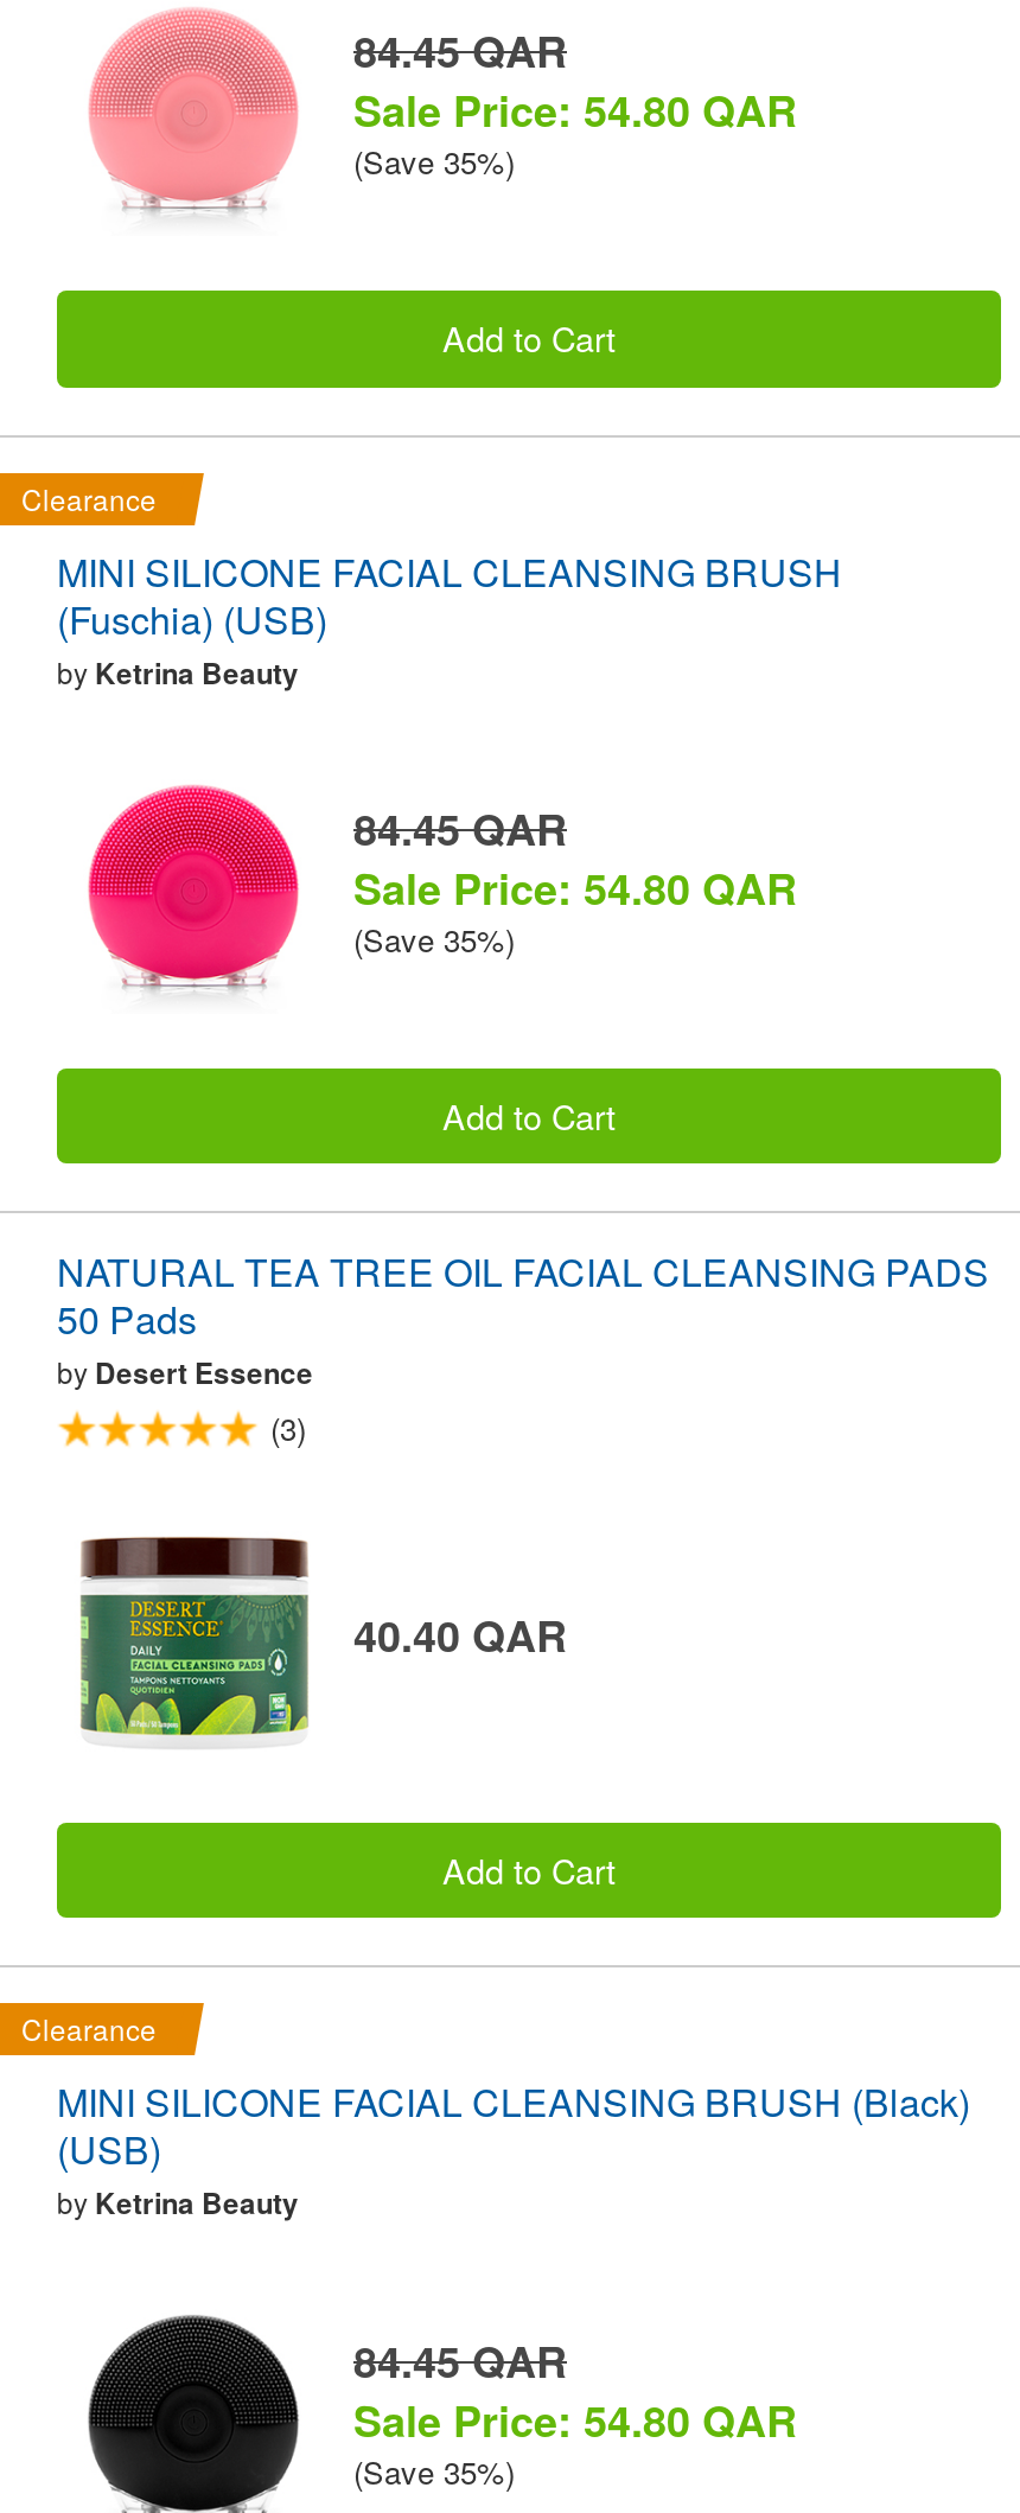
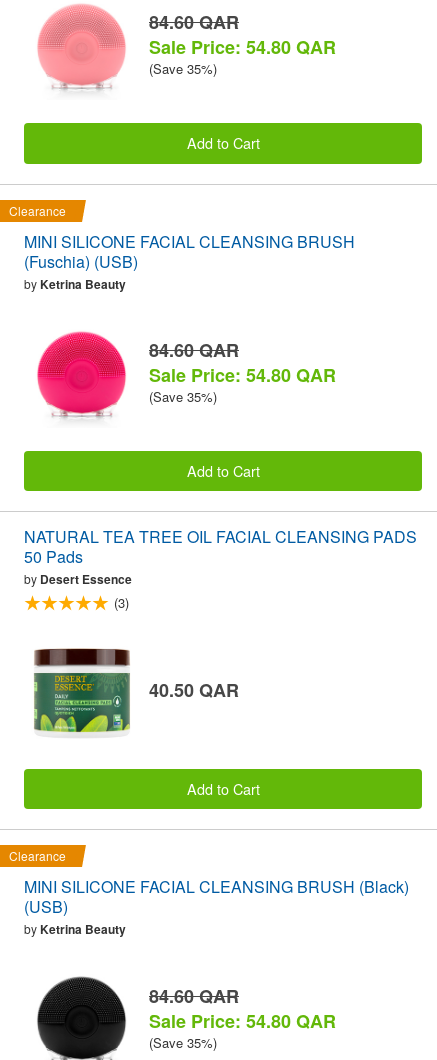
- 84.45 QAR
+ 84.60 QAR

- 84.45 QAR
+ 84.60 QAR

- 40.40 QAR
+ 40.50 QAR

- 84.45 QAR
+ 84.60 QAR
